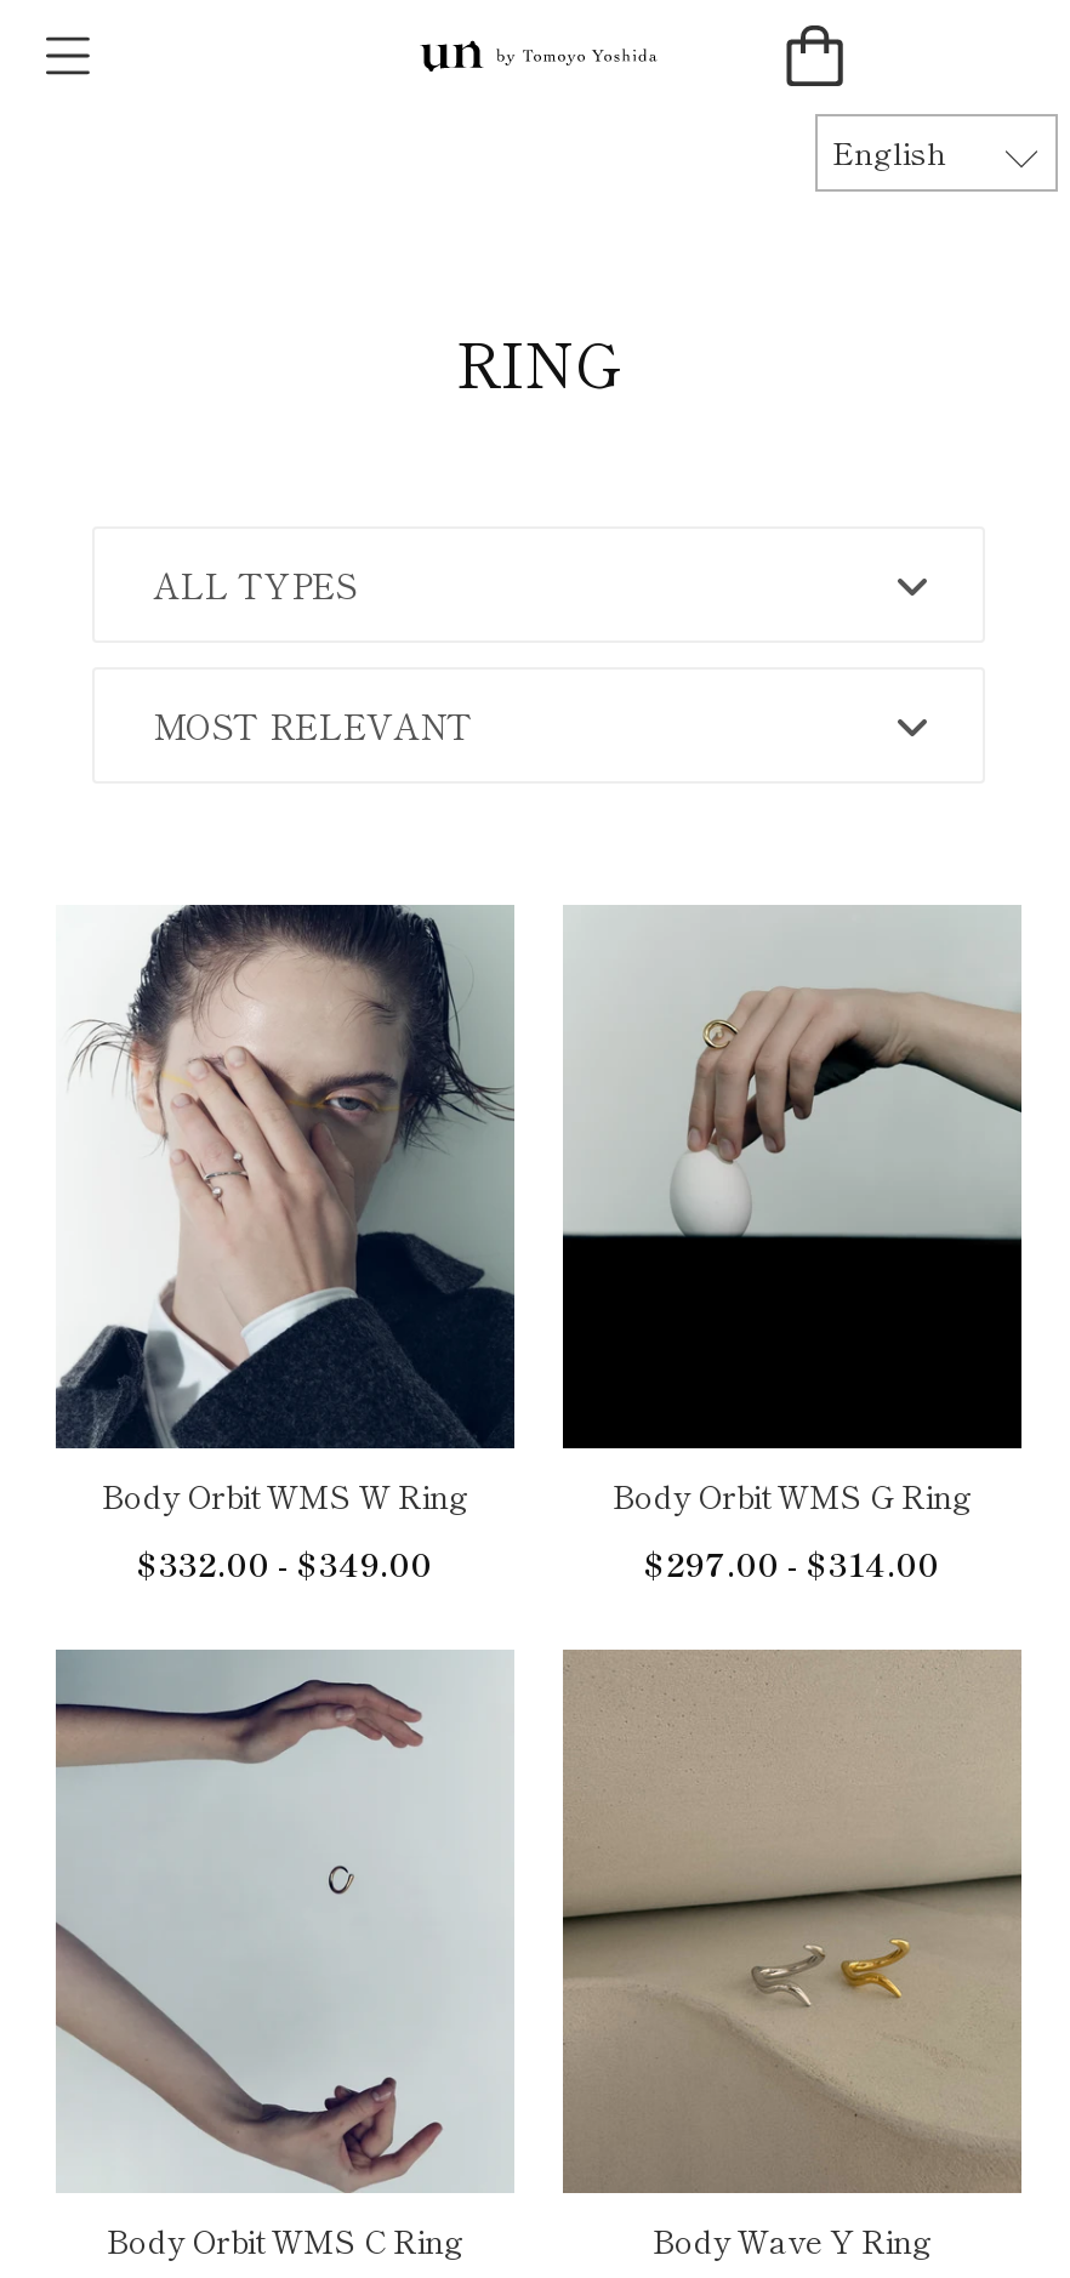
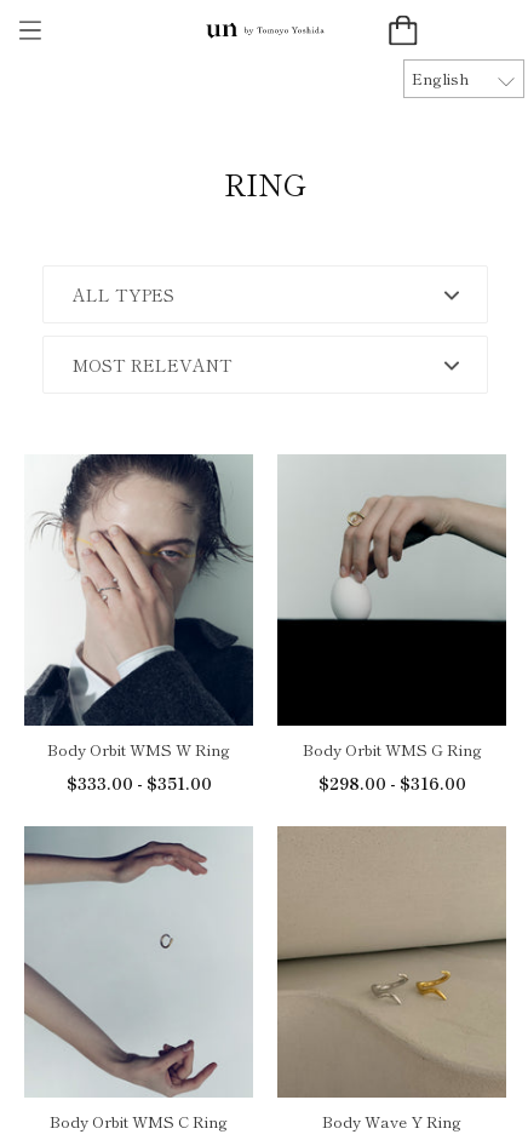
- $332.00 - $349.00
+ $333.00 - $351.00

- $297.00 - $314.00
+ $298.00 - $316.00
